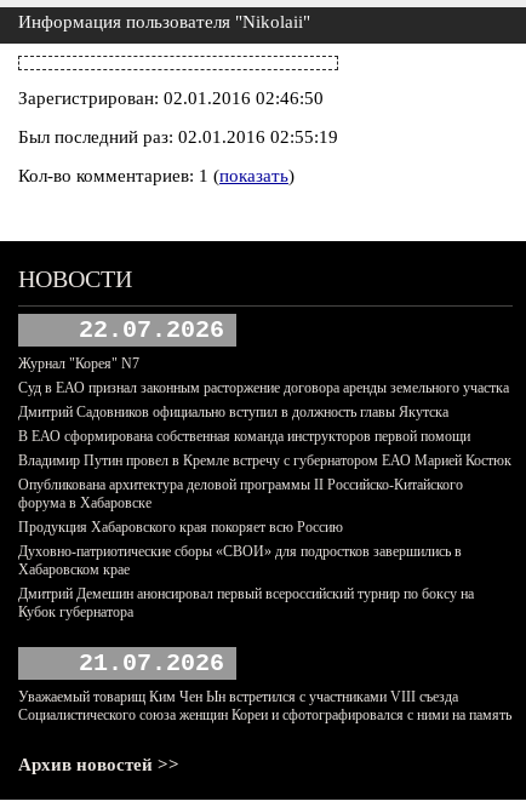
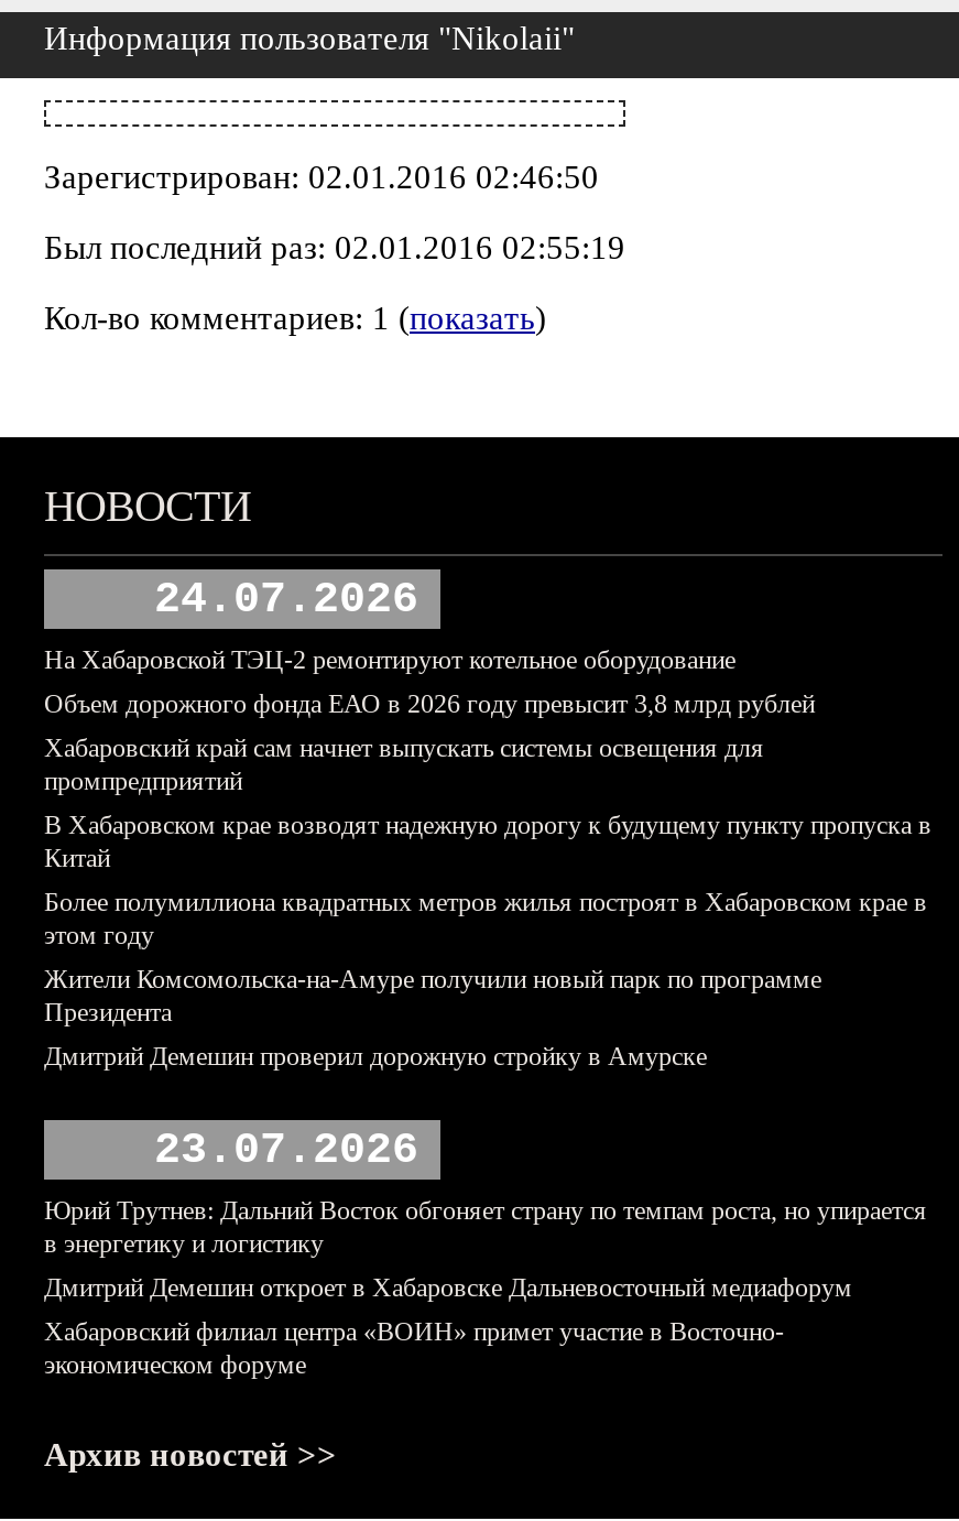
- 22.07.2026
- Журнал "Корея" N7
- Суд в ЕАО признал законным расторжение договора аренды земельного участка
- Дмитрий Садовников официально вступил в должность главы Якутска
- В ЕАО сформирована собственная команда инструкторов первой помощи
- Владимир Путин провел в Кремле встречу с губернатором ЕАО Марией Костюк
- Опубликована архитектура деловой программы II Российско-Китайского
- форума в Хабаровске
- Продукция Хабаровского края покоряет всю Россию
- Духовно-патриотические сборы «СВОИ» для подростков завершились в
- Хабаровском крае
- Дмитрий Демешин анонсировал первый всероссийский турнир по боксу на
- Кубок губернатора
+ 24.07.2026
+ На Хабаровской ТЭЦ-2 ремонтируют котельное оборудование
+ Объем дорожного фонда ЕАО в 2026 году превысит 3,8 млрд рублей
+ Хабаровский край сам начнет выпускать системы освещения для
+ промпредприятий
+ В Хабаровском крае возводят надежную дорогу к будущему пункту пропуска в
+ Китай
+ Более полумиллиона квадратных метров жилья построят в Хабаровском крае в
+ этом году
+ Жители Комсомольска-на-Амуре получили новый парк по программе
+ Президента
+ Дмитрий Демешин проверил дорожную стройку в Амурске

- 21.07.2026
- Уважаемый товарищ Ким Чен Ын встретился с участниками VIII съезда
- Социалистического союза женщин Кореи и сфотографировался с ними на память
+ 23.07.2026
+ Юрий Трутнев: Дальний Восток обгоняет страну по темпам роста, но упирается
+ в энергетику и логистику
+ Дмитрий Демешин откроет в Хабаровске Дальневосточный медиафорум
+ Хабаровский филиал центра «ВОИН» примет участие в Восточно-
+ экономическом форуме
